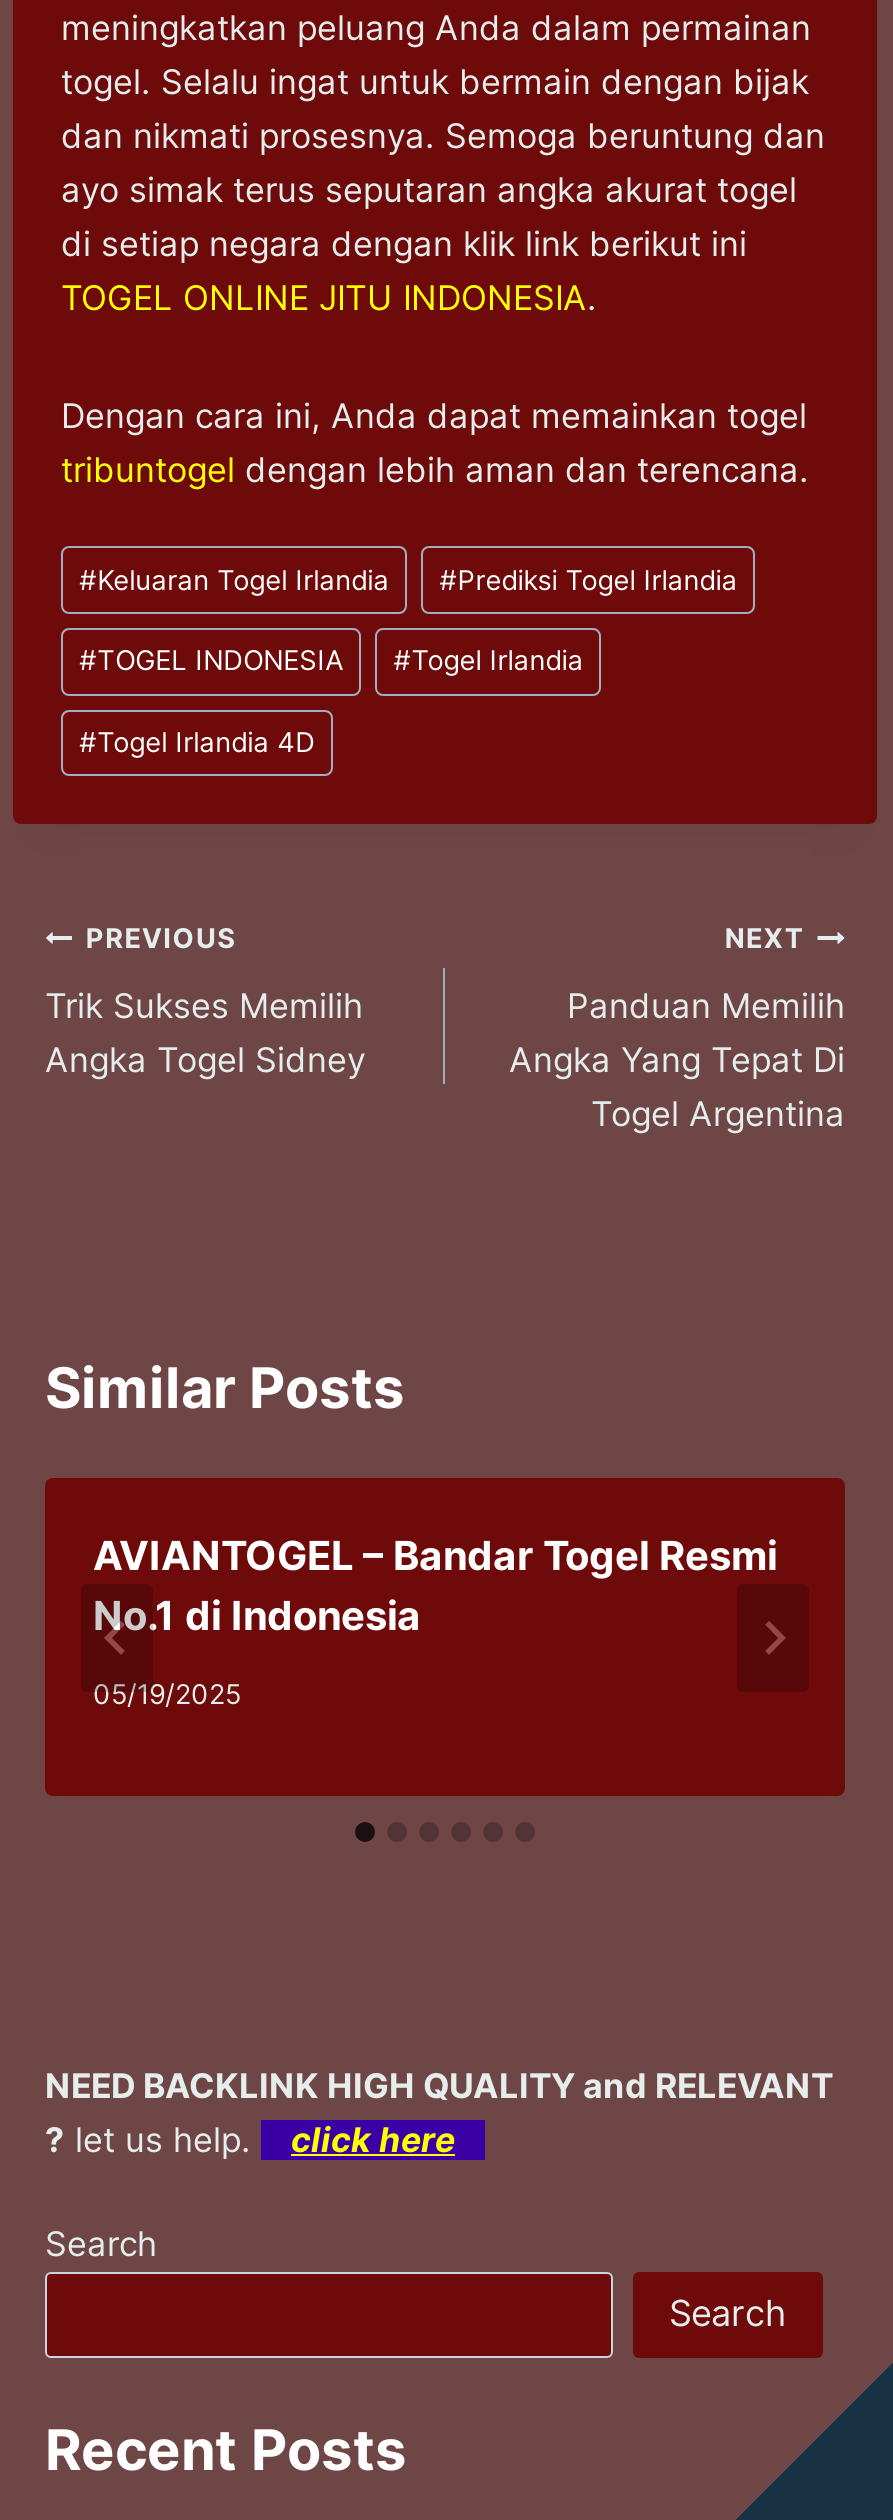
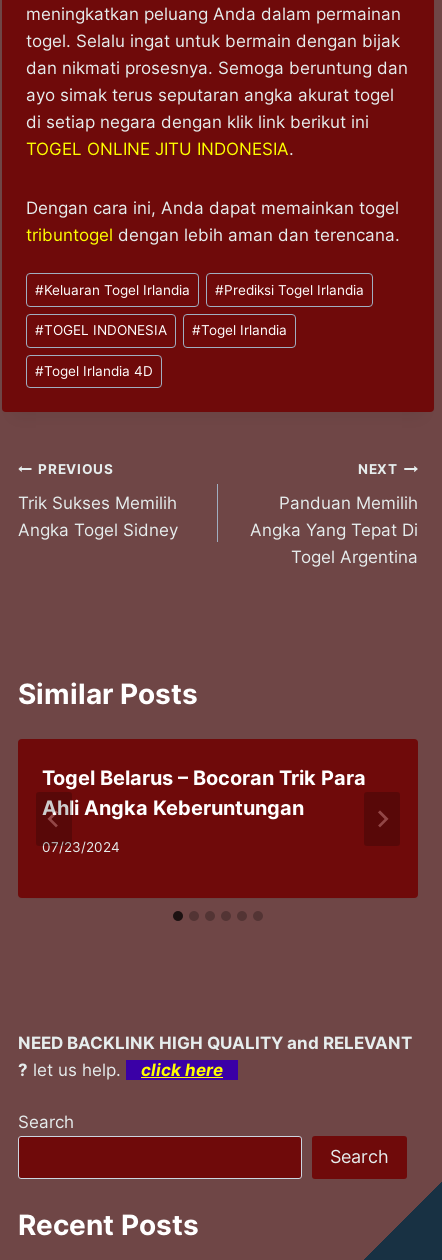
- AVIANTOGEL – Bandar Togel Resmi
- No.1 di Indonesia
+ Togel Belarus – Bocoran Trik Para
+ Ahli Angka Keberuntungan

- 05/19/2025
+ 07/23/2024
